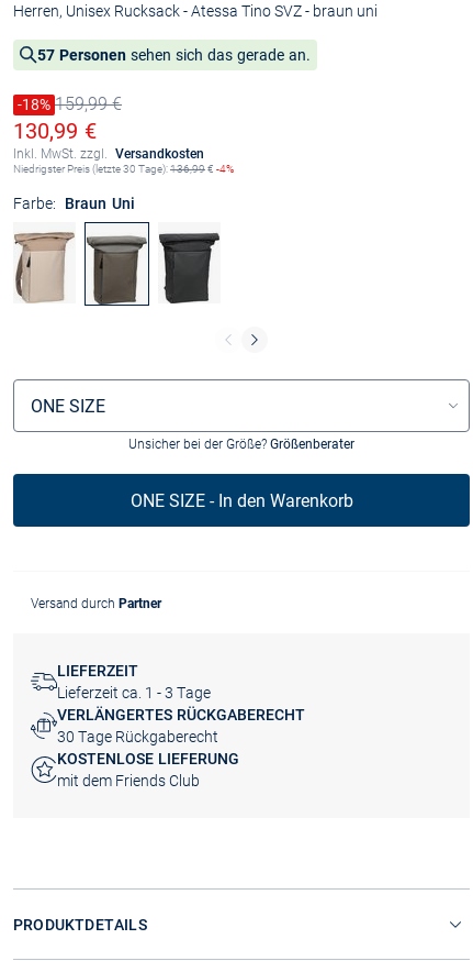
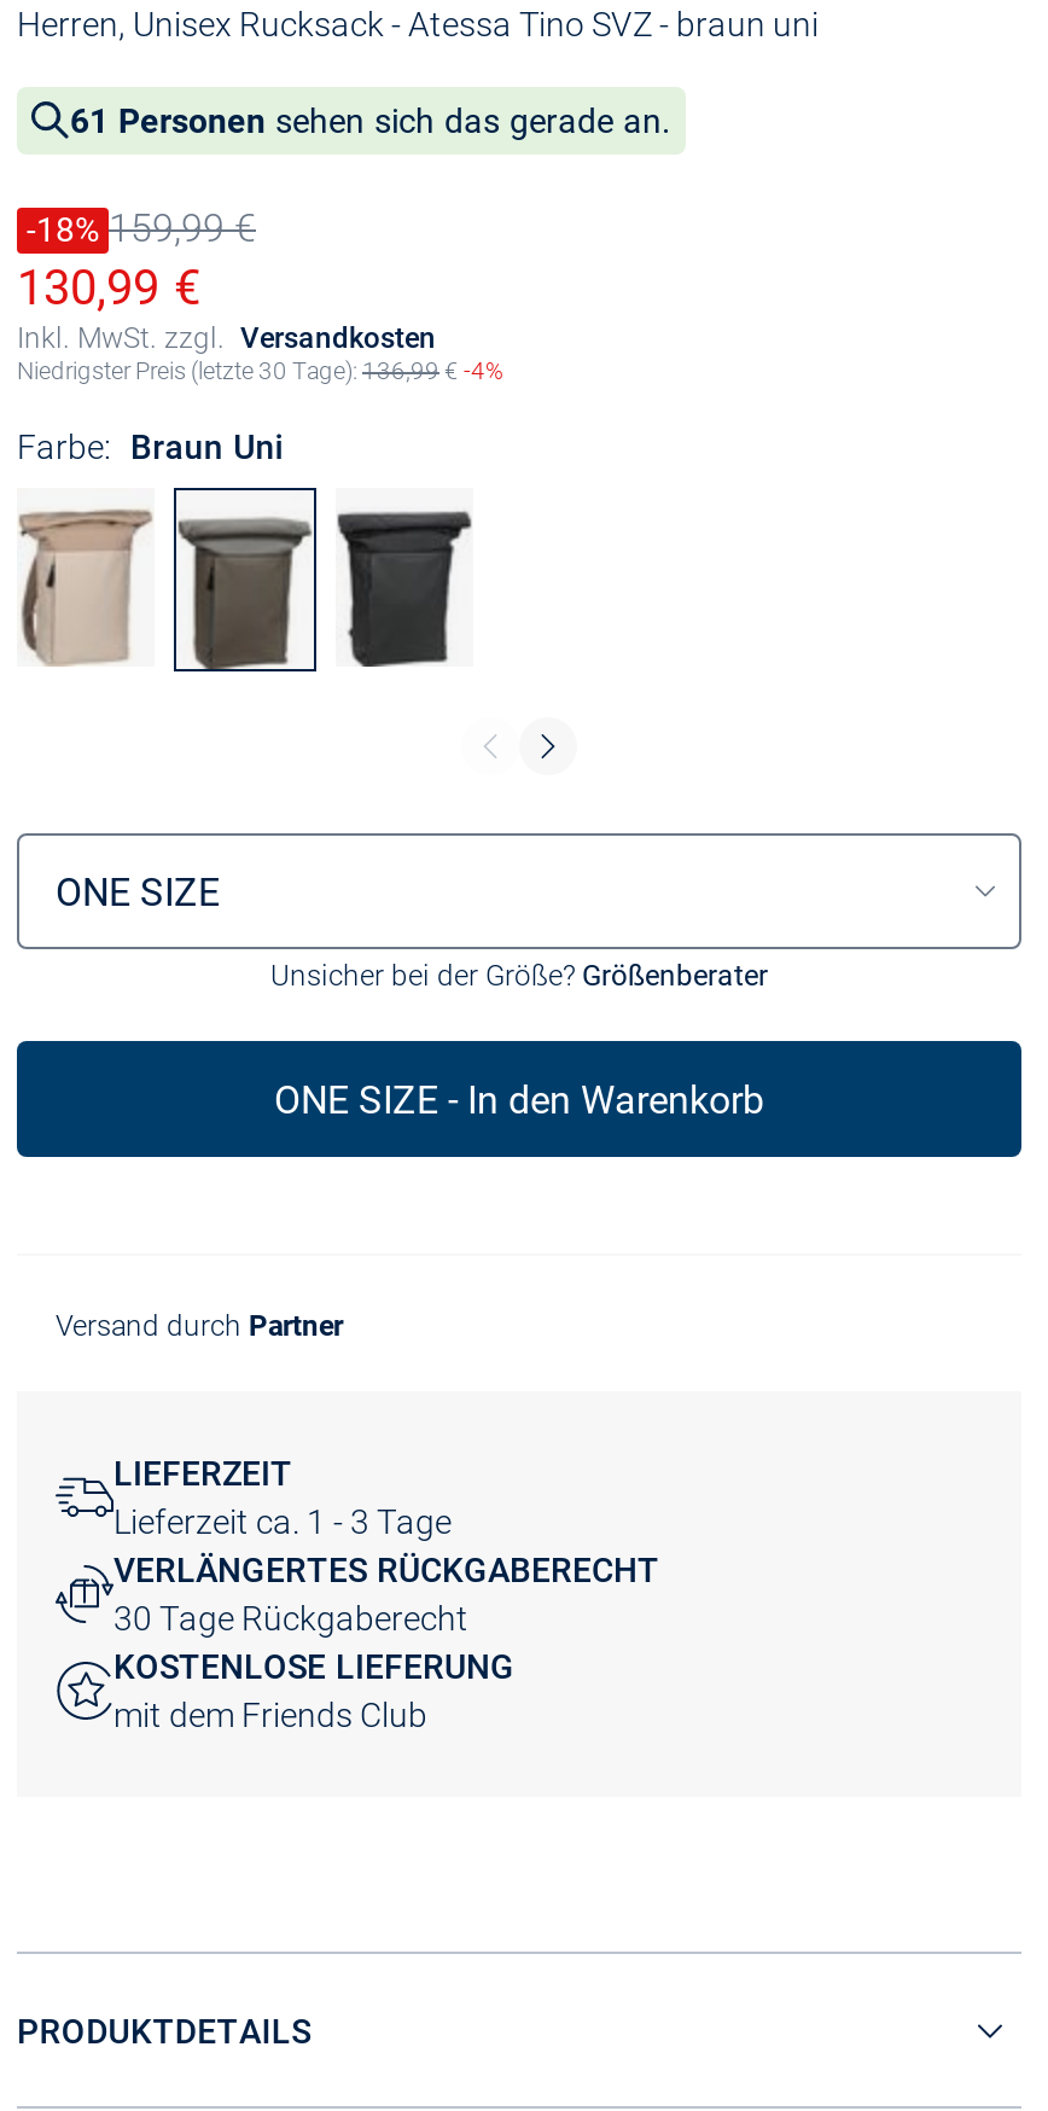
- 57 Personen sehen sich das gerade an.
+ 61 Personen sehen sich das gerade an.
